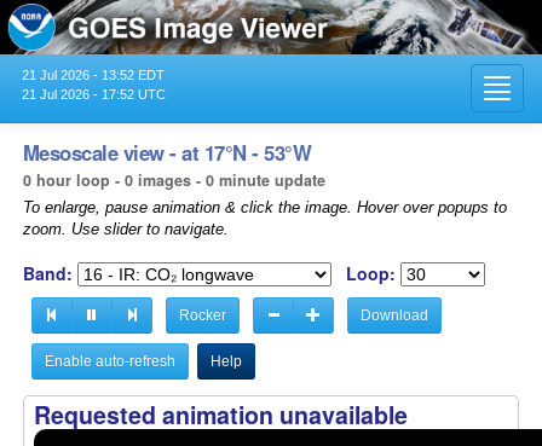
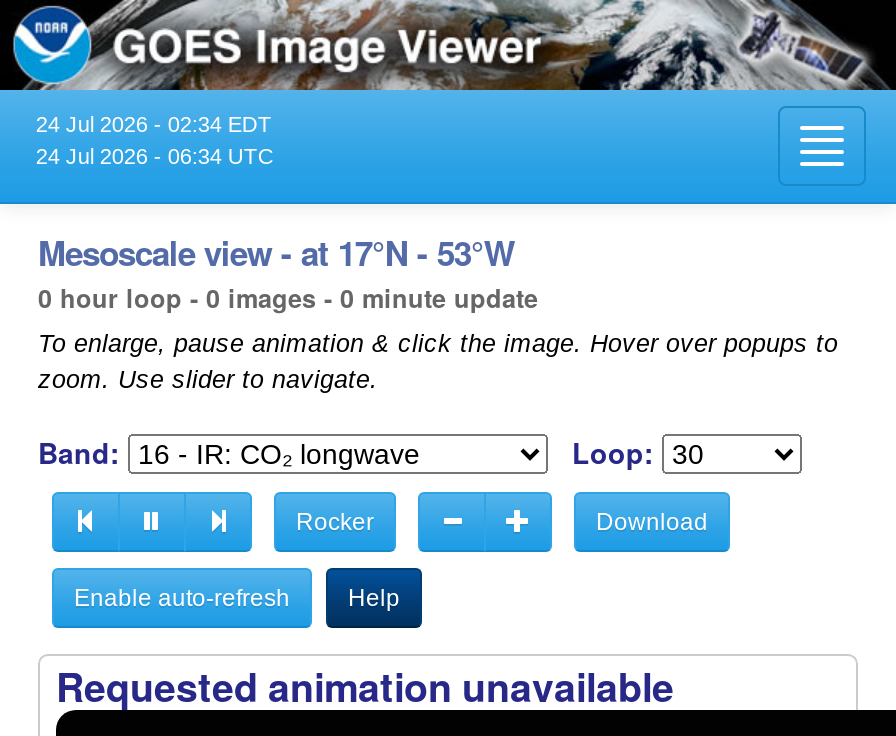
- 21 Jul 2026 - 13:52 EDT
+ 24 Jul 2026 - 02:34 EDT

- 21 Jul 2026 - 17:52 UTC
+ 24 Jul 2026 - 06:34 UTC
